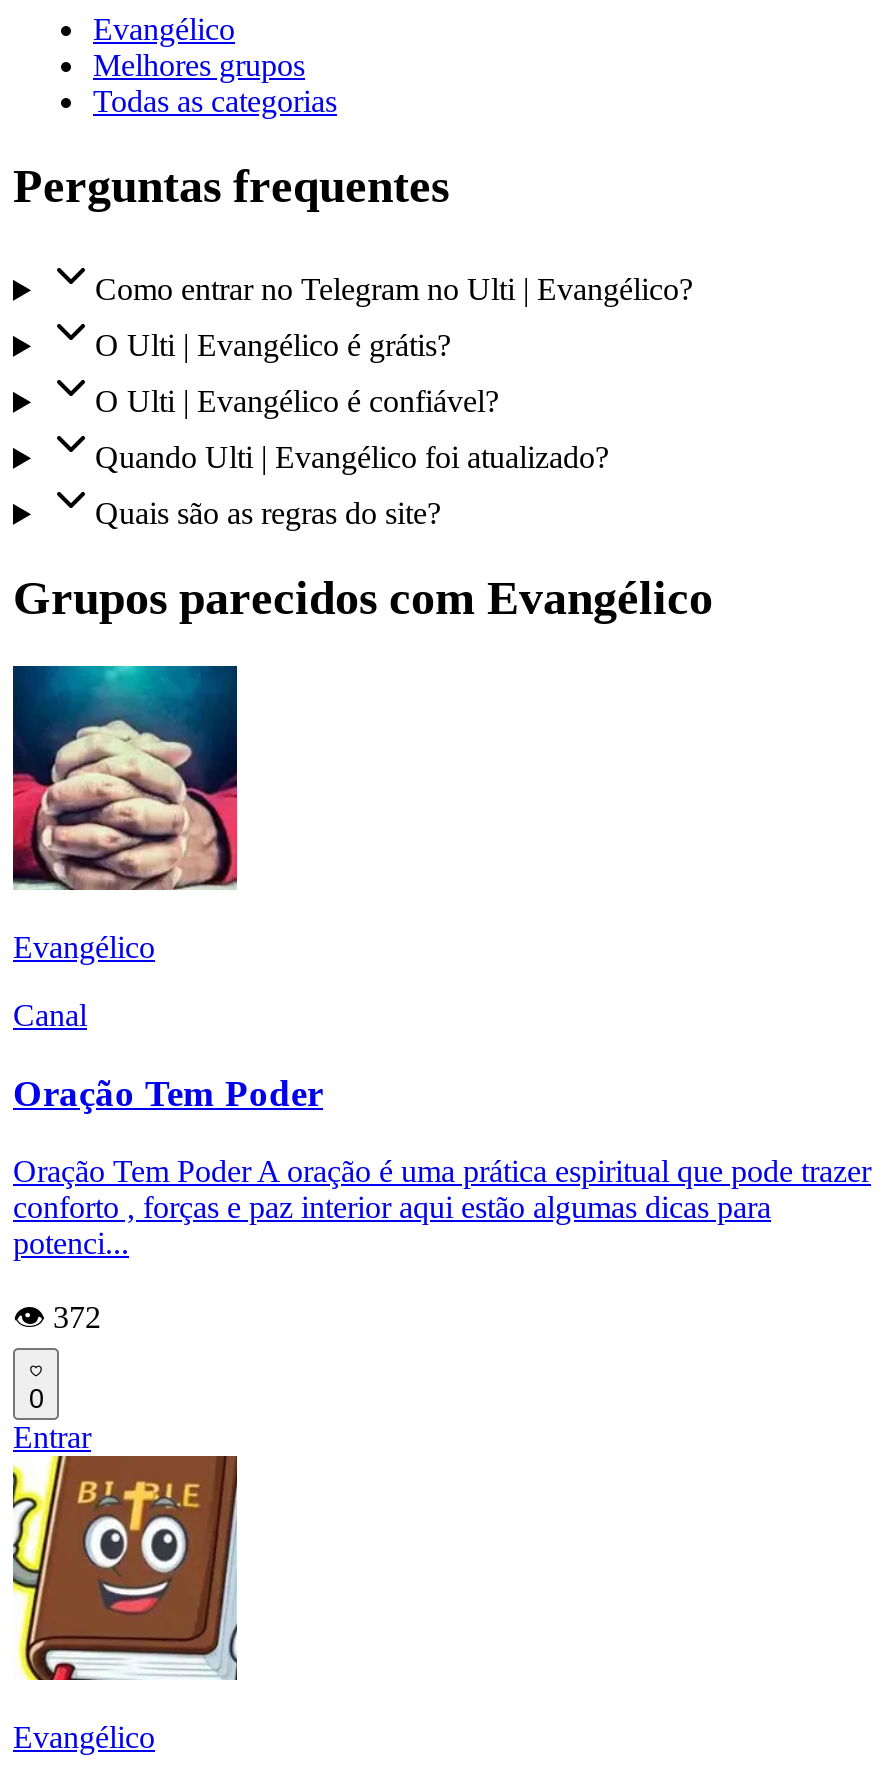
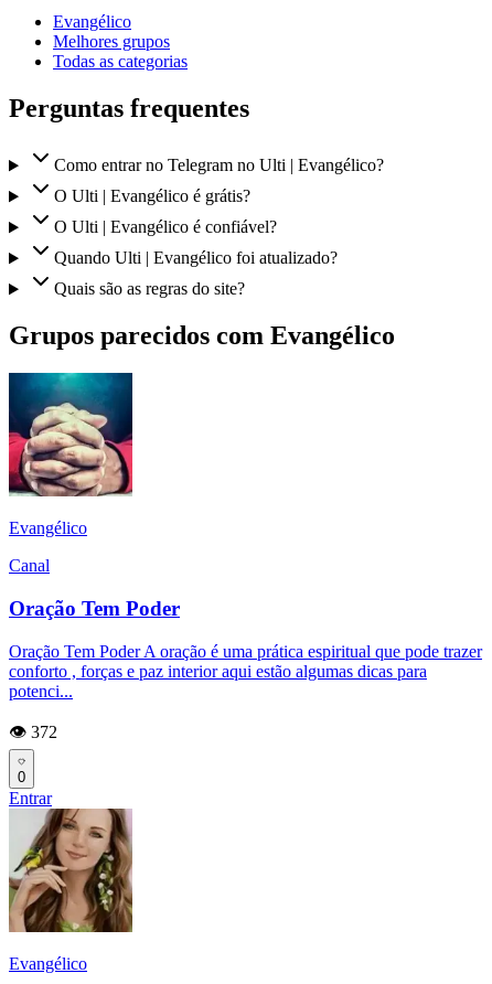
- [image]
+ [image]
